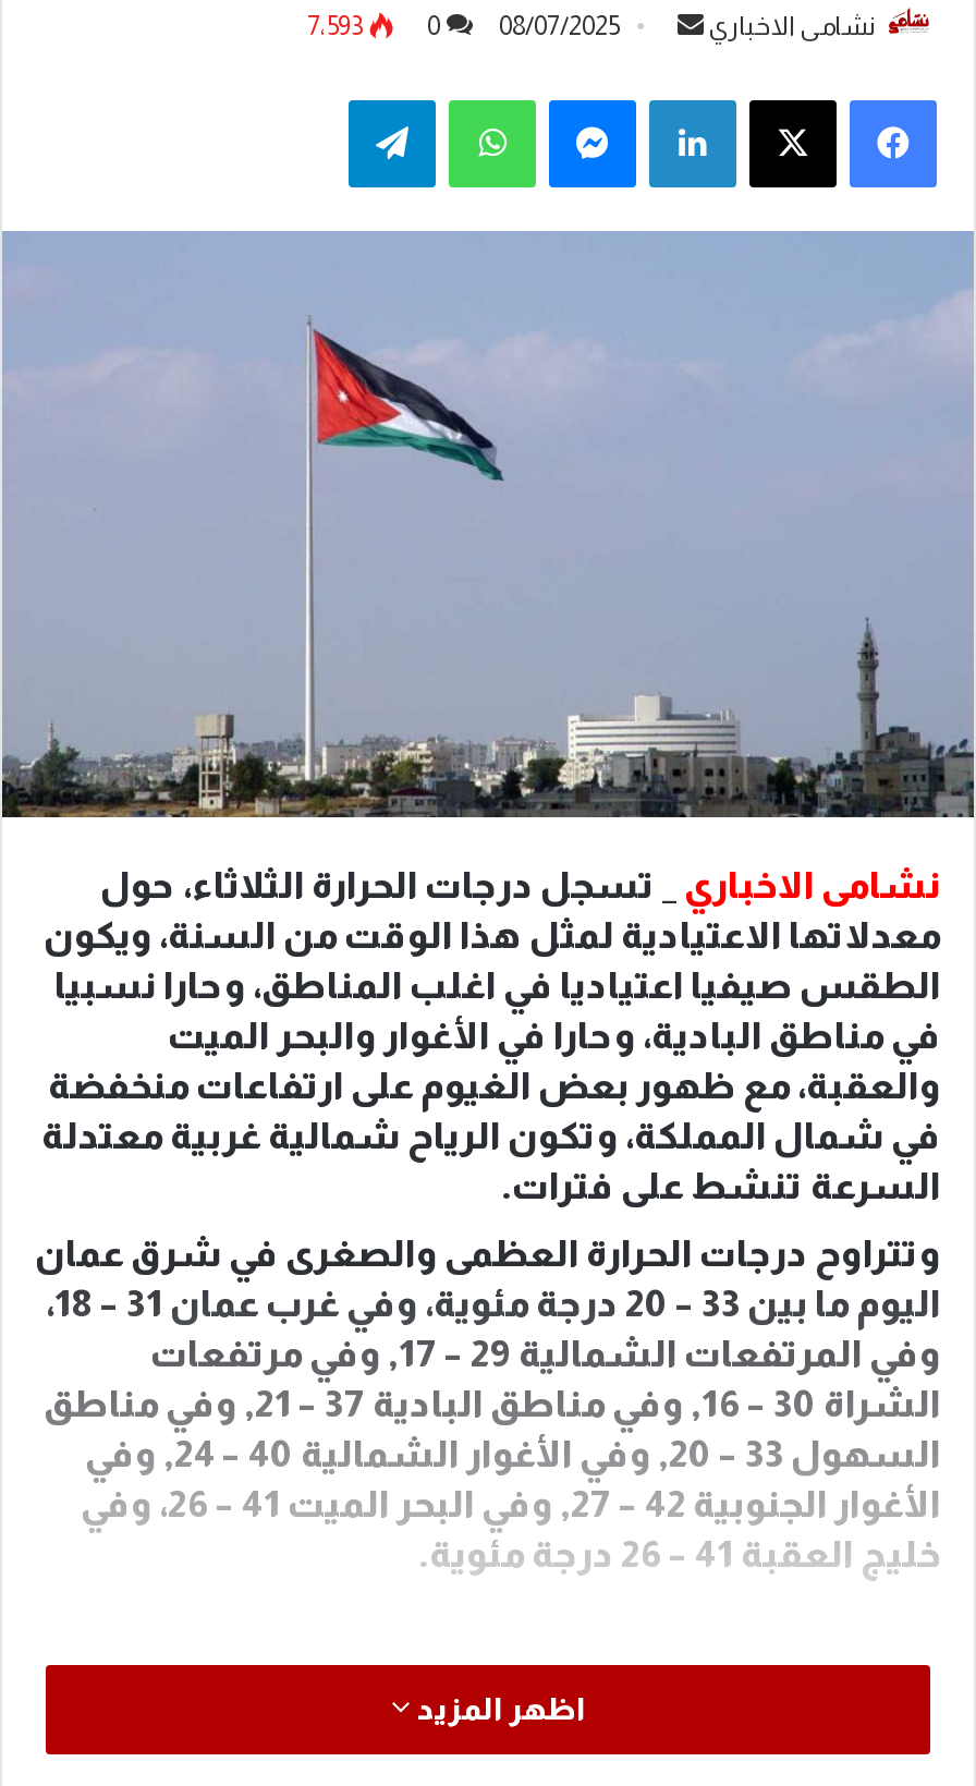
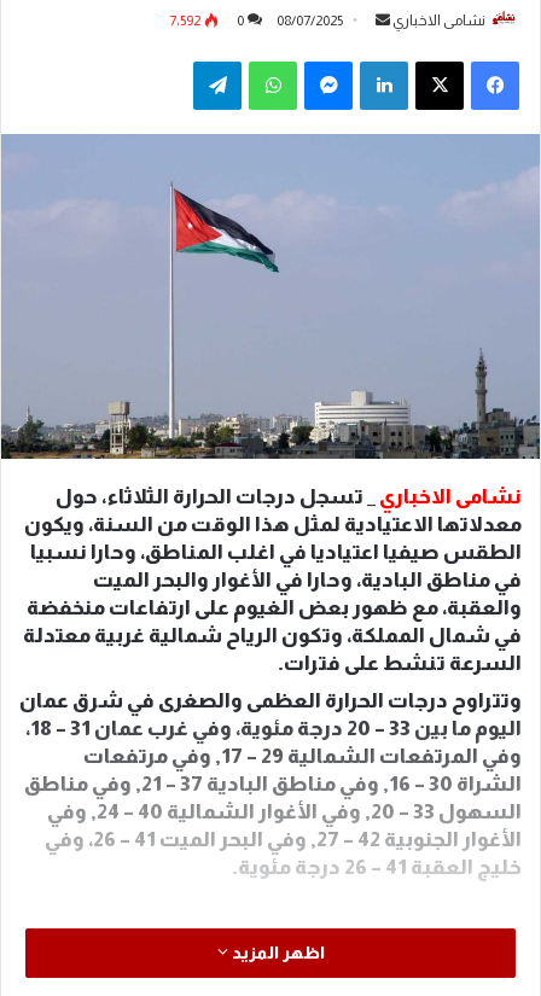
- 7٬593
+ 7٬592
